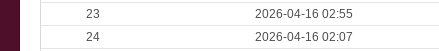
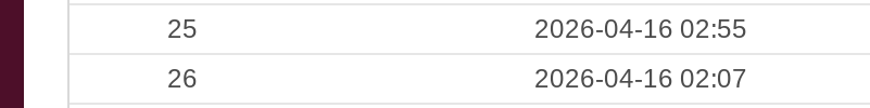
- 23
+ 25

- 24
+ 26
